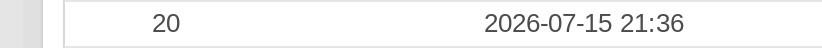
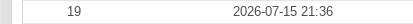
- 20
+ 19
